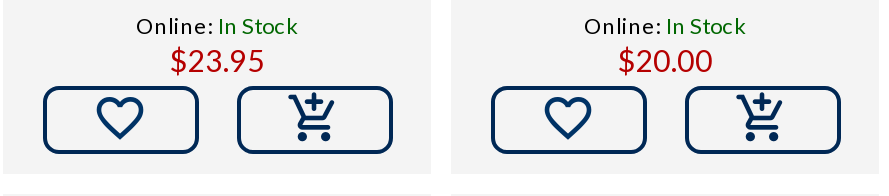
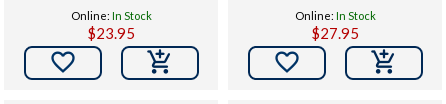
- $20.00
+ $27.95
